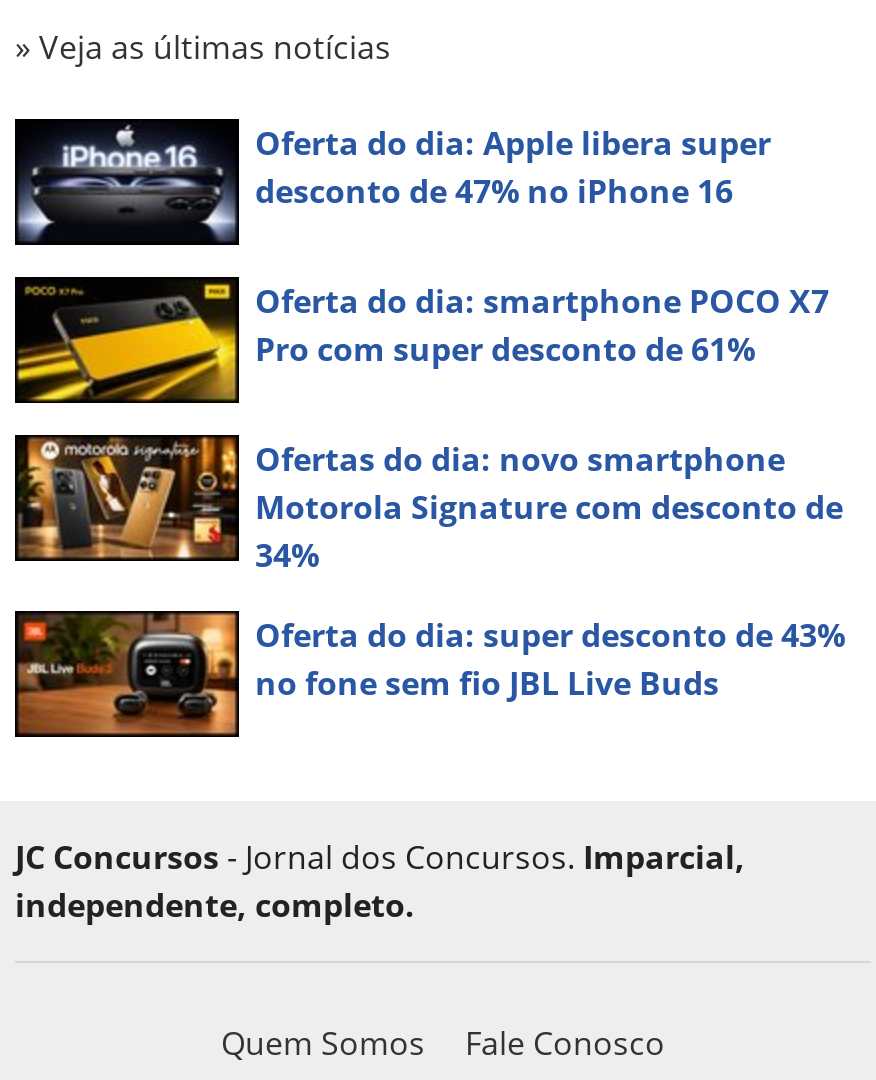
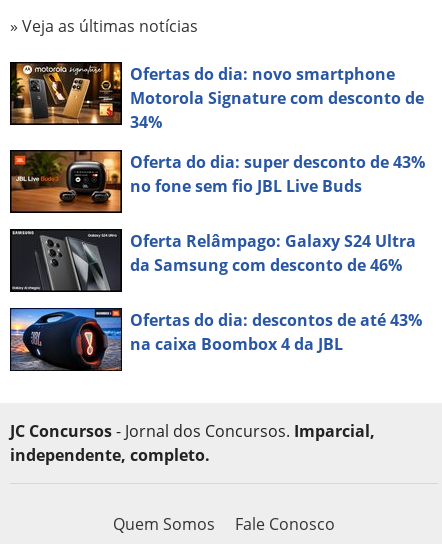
- [image]
- Oferta do dia: Apple libera super
- desconto de 47% no iPhone 16
- Oferta do dia: smartphone POCO X7
- Pro com super desconto de 61%

- [image]

moved up: [image] | Ofertas do dia: novo smartphone | Motorola Signature com desconto de | 34% | Oferta do dia: super desconto de 43% | no fone sem fio JBL Live Buds

+ [image]
+ Oferta Relâmpago: Galaxy S24 Ultra
+ da Samsung com desconto de 46%
+ Ofertas do dia: descontos de até 43%
+ na caixa Boombox 4 da JBL

+ [image]
